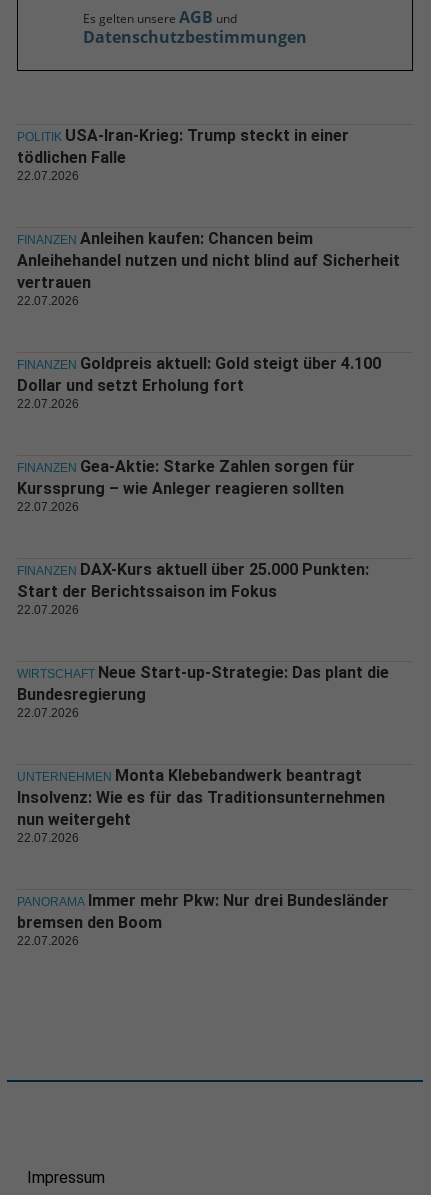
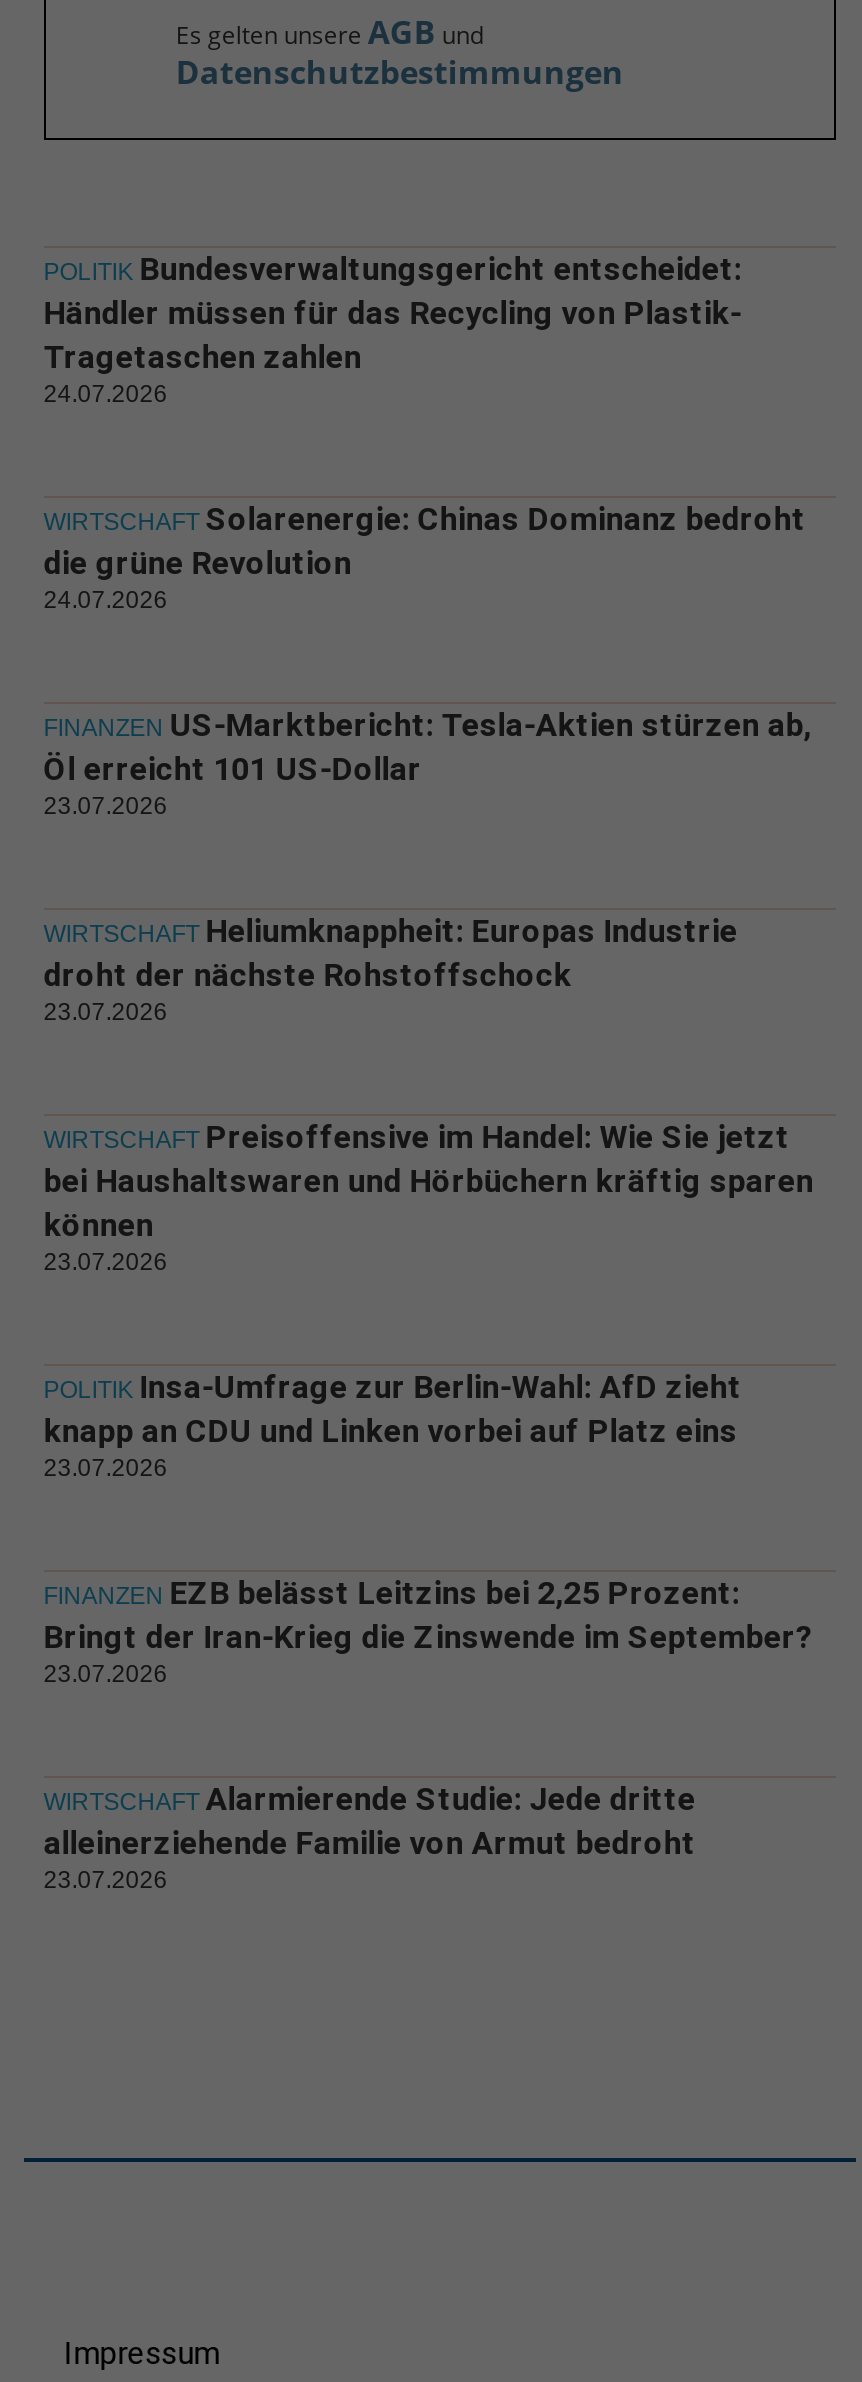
- POLITIK USA-Iran-Krieg: Trump steckt in einer
- tödlichen Falle
- 22.07.2026
+ POLITIK Bundesverwaltungsgericht entscheidet:
+ Händler müssen für das Recycling von Plastik-
+ Tragetaschen zahlen
+ 24.07.2026

- FINANZEN Anleihen kaufen: Chancen beim
- Anleihehandel nutzen und nicht blind auf Sicherheit
- vertrauen
- 22.07.2026
+ WIRTSCHAFT Solarenergie: Chinas Dominanz bedroht
+ die grüne Revolution
+ 24.07.2026

- FINANZEN Goldpreis aktuell: Gold steigt über 4.100
- Dollar und setzt Erholung fort
- 22.07.2026
+ FINANZEN US-Marktbericht: Tesla-Aktien stürzen ab,
+ Öl erreicht 101 US-Dollar
+ 23.07.2026

- FINANZEN Gea-Aktie: Starke Zahlen sorgen für
- Kurssprung – wie Anleger reagieren sollten
- 22.07.2026
+ WIRTSCHAFT Heliumknappheit: Europas Industrie
+ droht der nächste Rohstoffschock
+ 23.07.2026

- FINANZEN DAX-Kurs aktuell über 25.000 Punkten:
- Start der Berichtssaison im Fokus
- 22.07.2026
+ WIRTSCHAFT Preisoffensive im Handel: Wie Sie jetzt
+ bei Haushaltswaren und Hörbüchern kräftig sparen
+ können
+ 23.07.2026

- WIRTSCHAFT Neue Start-up-Strategie: Das plant die
- Bundesregierung
- 22.07.2026
+ POLITIK Insa-Umfrage zur Berlin-Wahl: AfD zieht
+ knapp an CDU und Linken vorbei auf Platz eins
+ 23.07.2026

- UNTERNEHMEN Monta Klebebandwerk beantragt
- Insolvenz: Wie es für das Traditionsunternehmen
- nun weitergeht
- 22.07.2026
+ FINANZEN EZB belässt Leitzins bei 2,25 Prozent:
+ Bringt der Iran-Krieg die Zinswende im September?
+ 23.07.2026

- PANORAMA Immer mehr Pkw: Nur drei Bundesländer
- bremsen den Boom
- 22.07.2026
+ WIRTSCHAFT Alarmierende Studie: Jede dritte
+ alleinerziehende Familie von Armut bedroht
+ 23.07.2026
